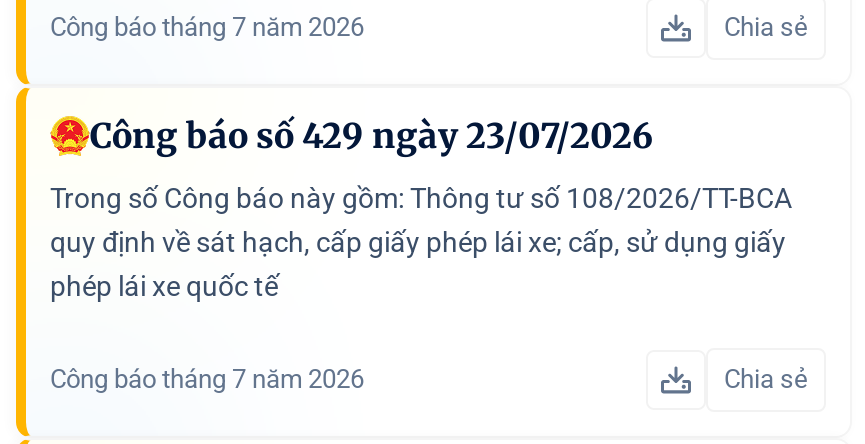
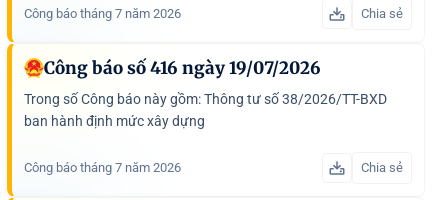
- Công báo số 429 ngày 23/07/2026
+ Công báo số 416 ngày 19/07/2026

- Trong số Công báo này gồm: Thông tư số 108/2026/TT-BCA
- quy định về sát hạch, cấp giấy phép lái xe; cấp, sử dụng giấy
- phép lái xe quốc tế
+ Trong số Công báo này gồm: Thông tư số 38/2026/TT-BXD
+ ban hành định mức xây dựng
